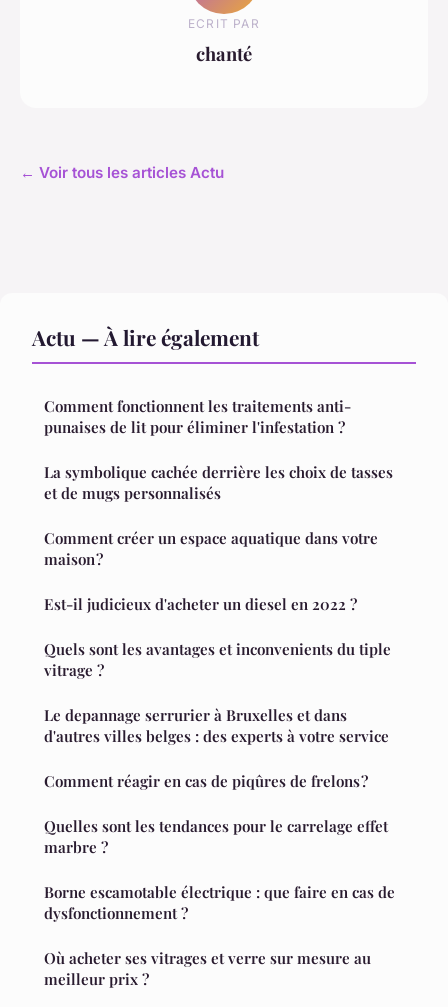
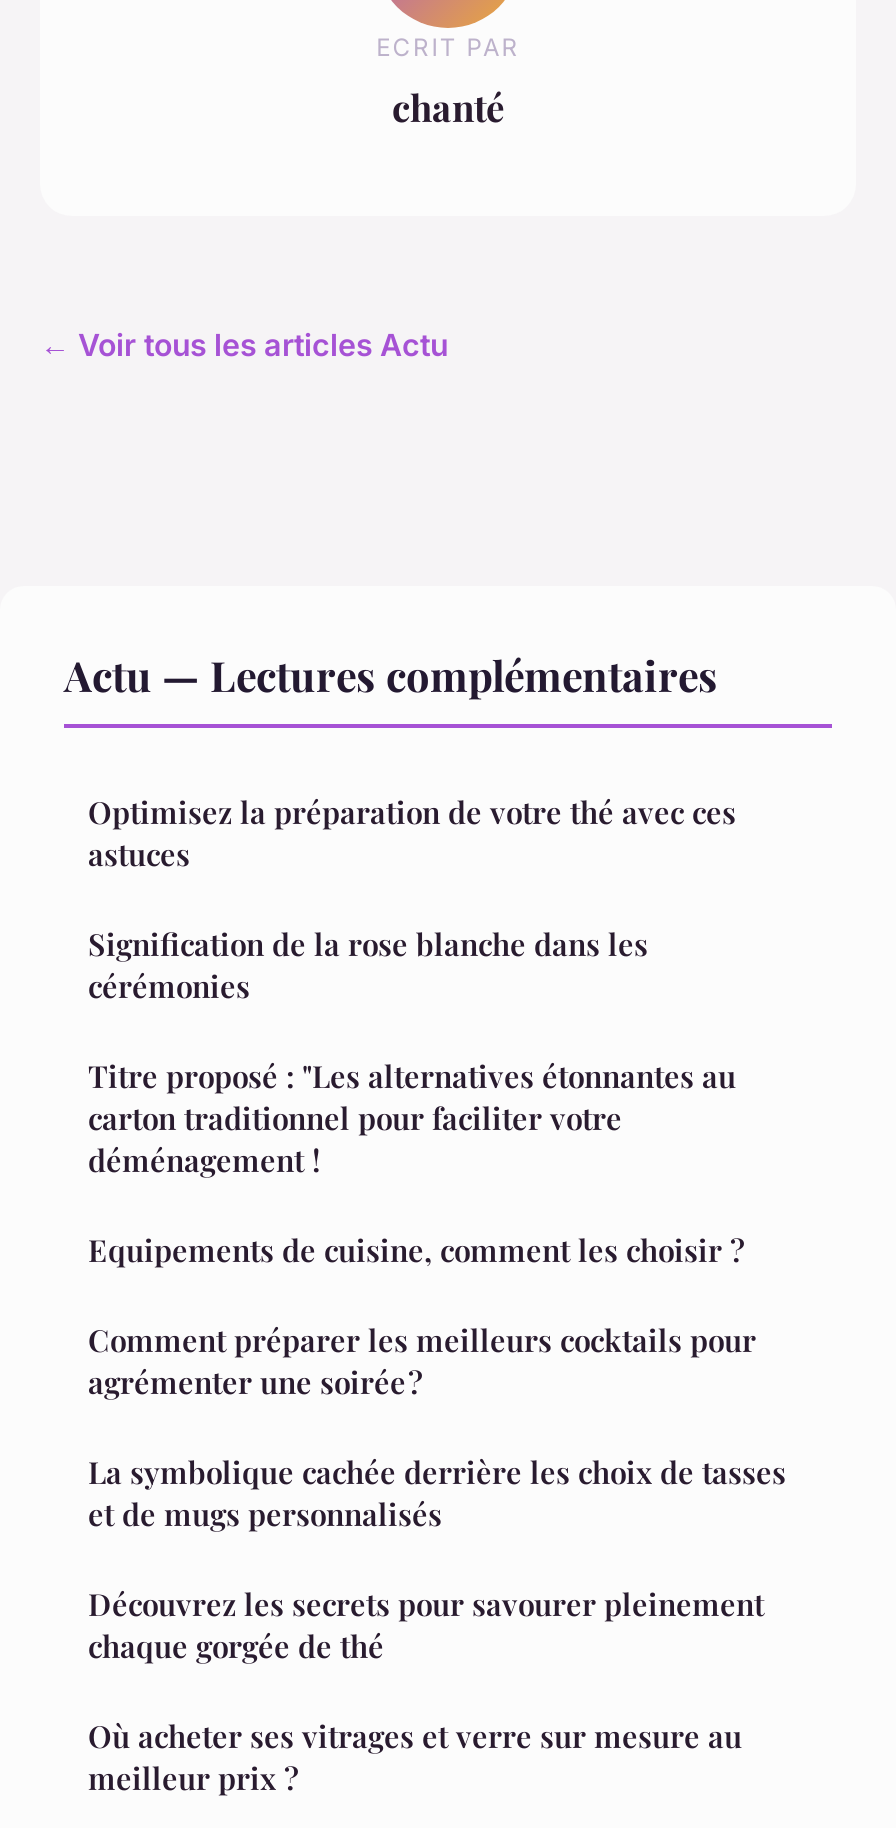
- Actu — À lire également
- Comment fonctionnent les traitements anti-
- punaises de lit pour éliminer l'infestation ?
+ Actu — Lectures complémentaires
+ Optimisez la préparation de votre thé avec ces
+ astuces
+ Signification de la rose blanche dans les
+ cérémonies
+ Titre proposé : "Les alternatives étonnantes au
+ carton traditionnel pour faciliter votre
+ déménagement !
+ Equipements de cuisine, comment les choisir ?
+ Comment préparer les meilleurs cocktails pour
+ agrémenter une soirée ?

moved down: La symbolique cachée derrière les choix de tasses | et de mugs personnalisés

- Comment créer un espace aquatique dans votre
- maison ?
- Est-il judicieux d'acheter un diesel en 2022 ?
- Quels sont les avantages et inconvenients du tiple
- vitrage ?
- Le depannage serrurier à Bruxelles et dans
- d'autres villes belges : des experts à votre service
- Comment réagir en cas de piqûres de frelons ?
- Quelles sont les tendances pour le carrelage effet
- marbre ?
- Borne escamotable électrique : que faire en cas de
- dysfonctionnement ?
+ Découvrez les secrets pour savourer pleinement
+ chaque gorgée de thé
